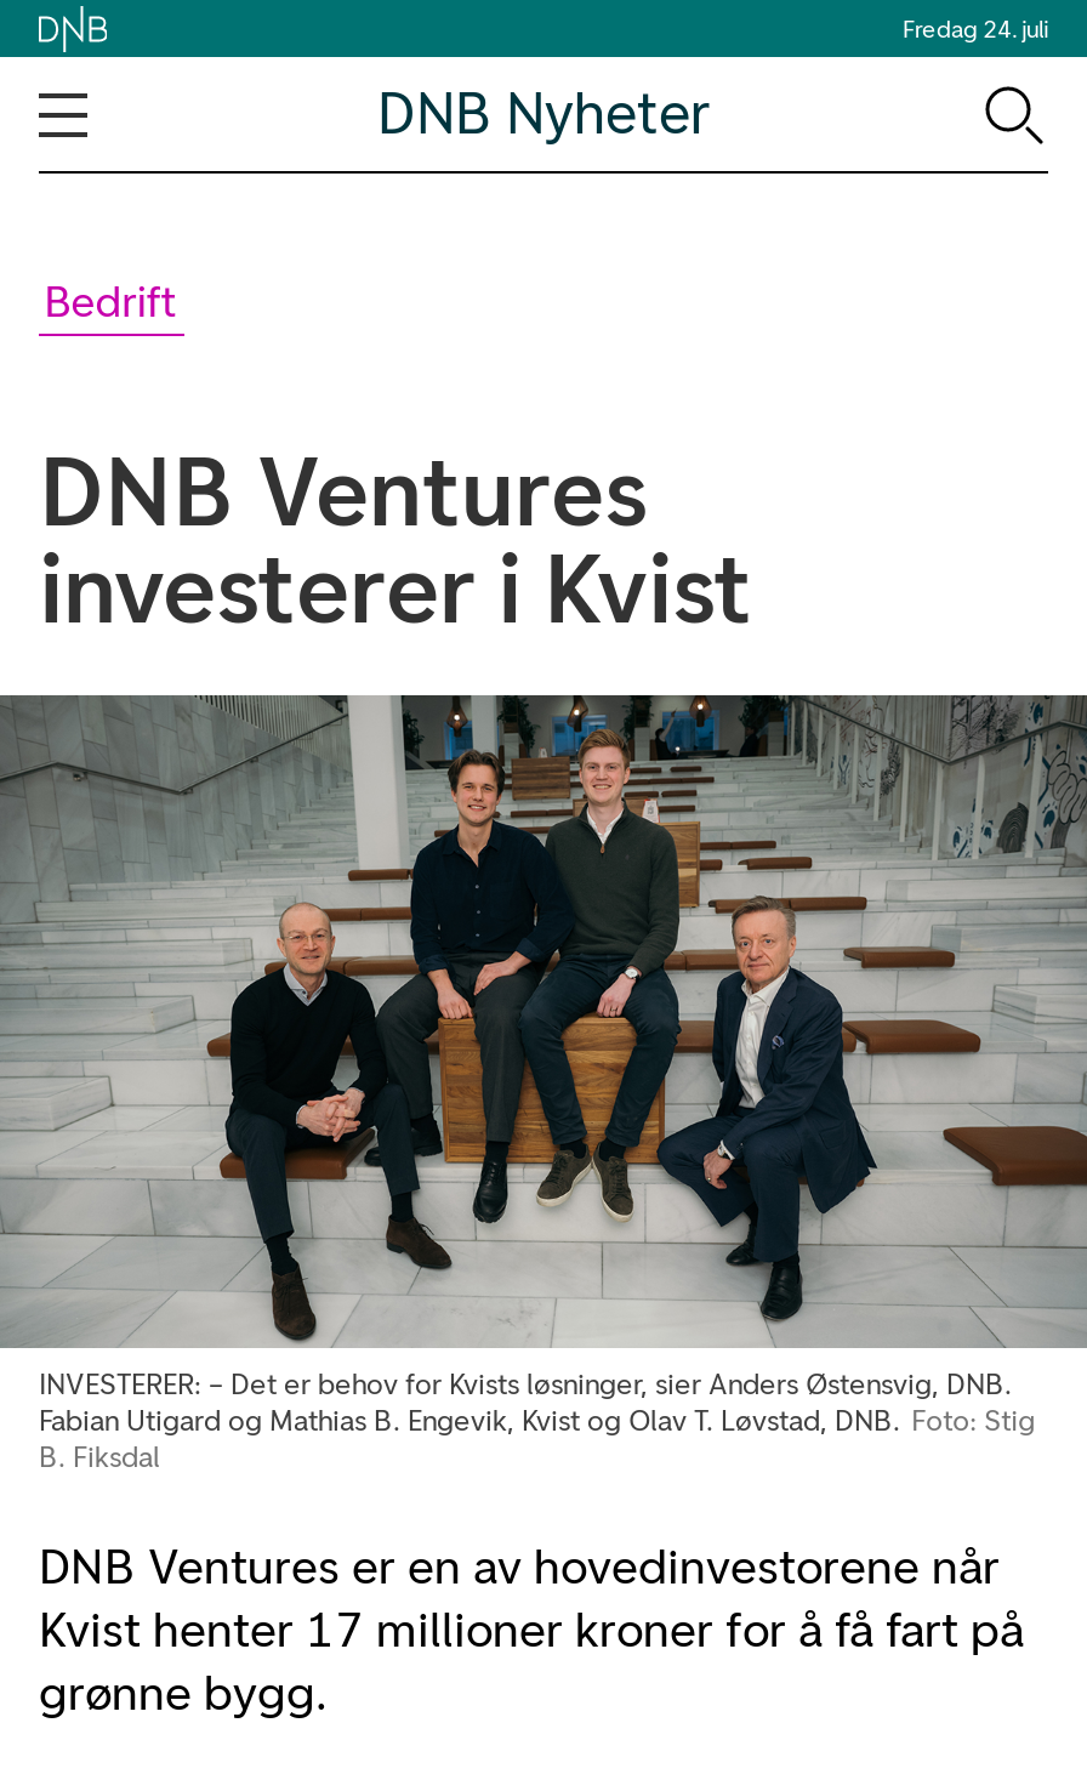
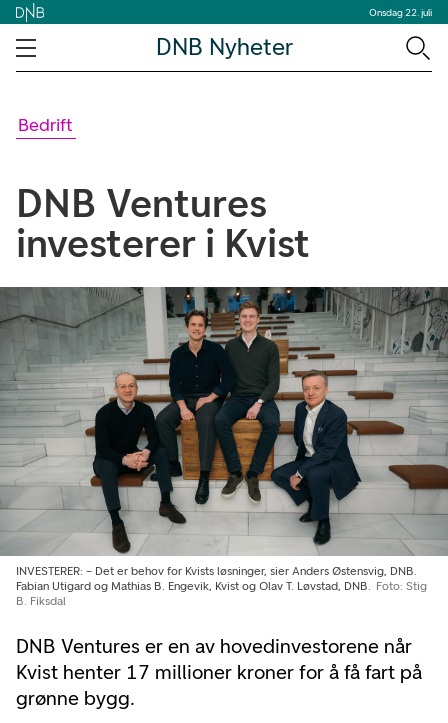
- Fredag 24. juli
+ Onsdag 22. juli
